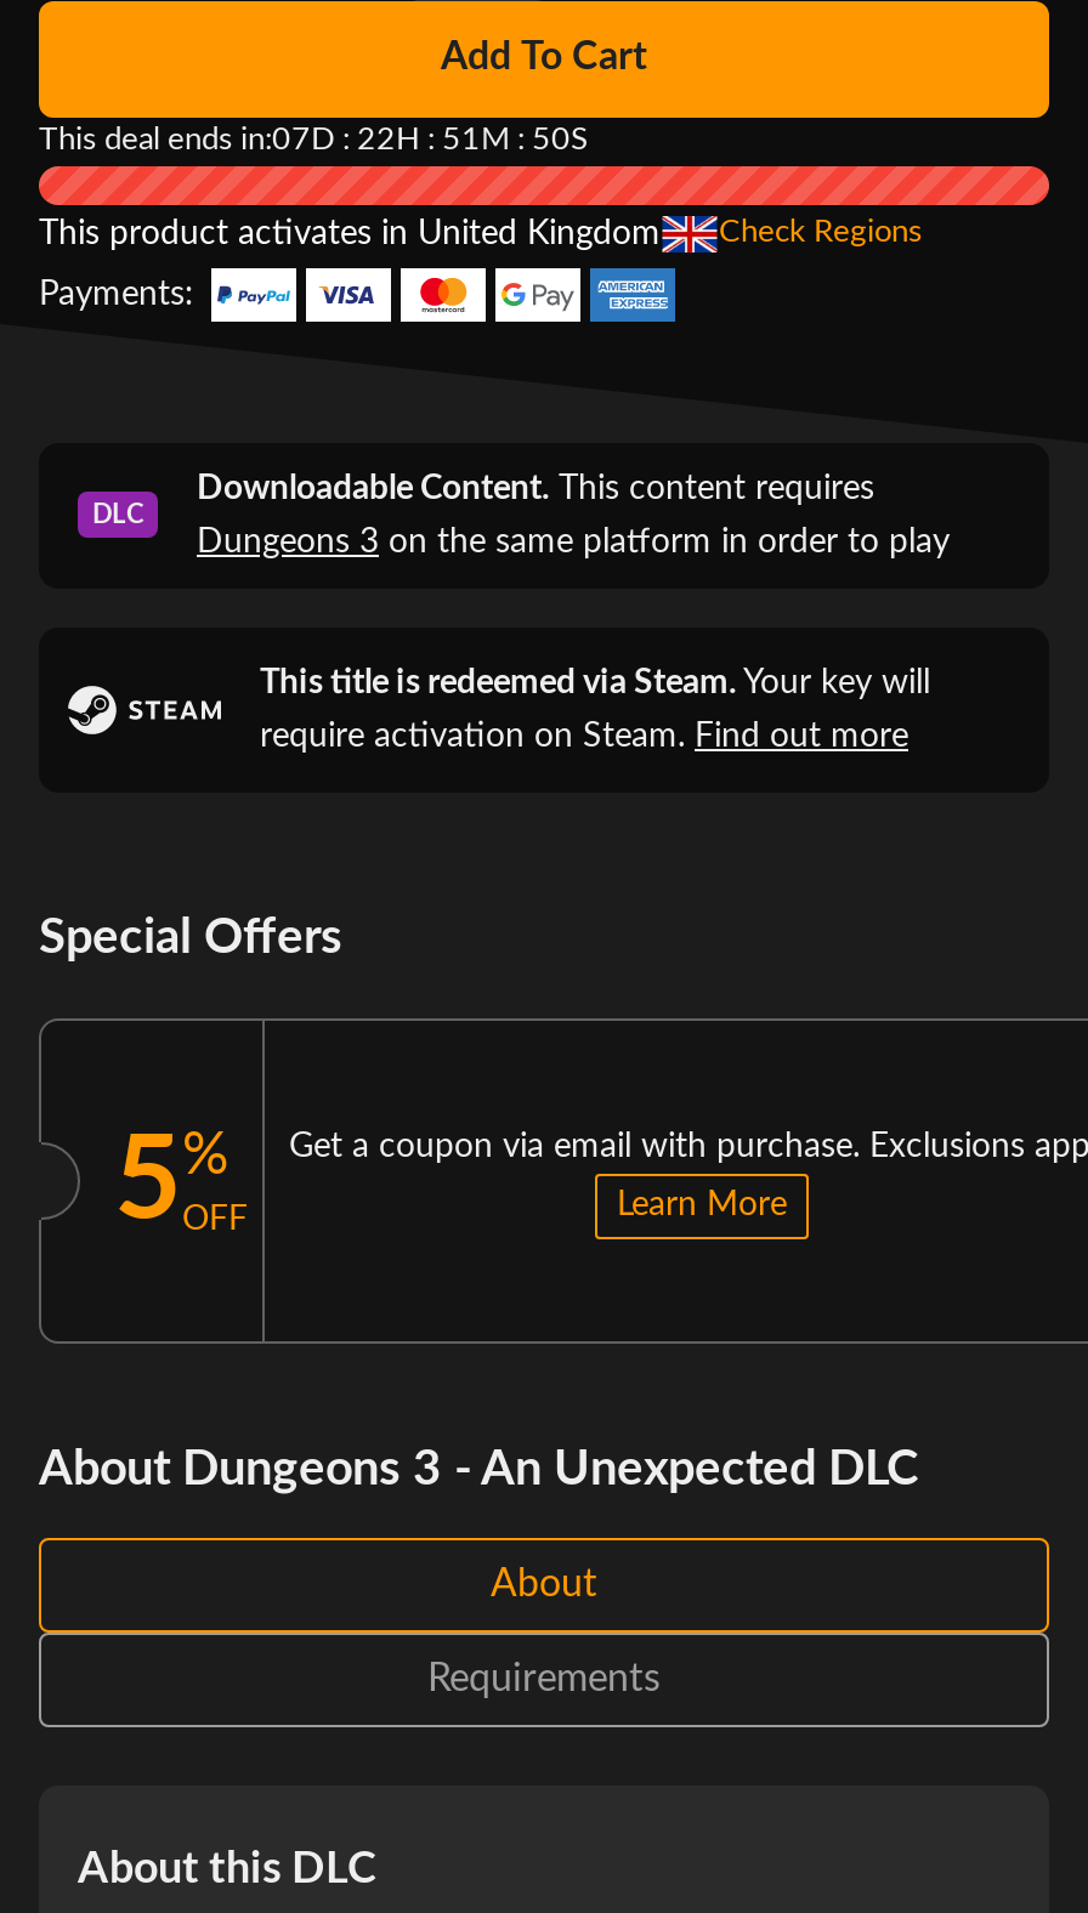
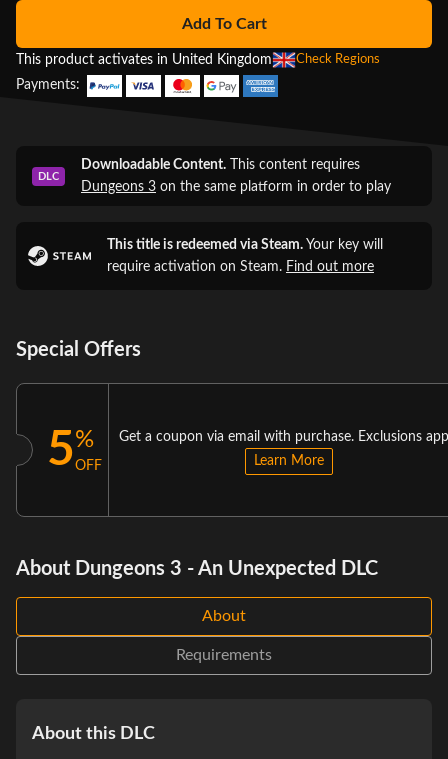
- This deal ends in:07D : 22H : 51M : 50S
